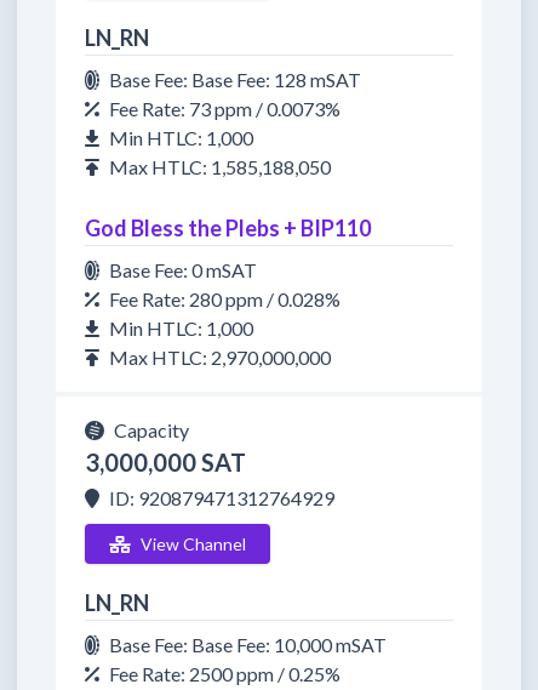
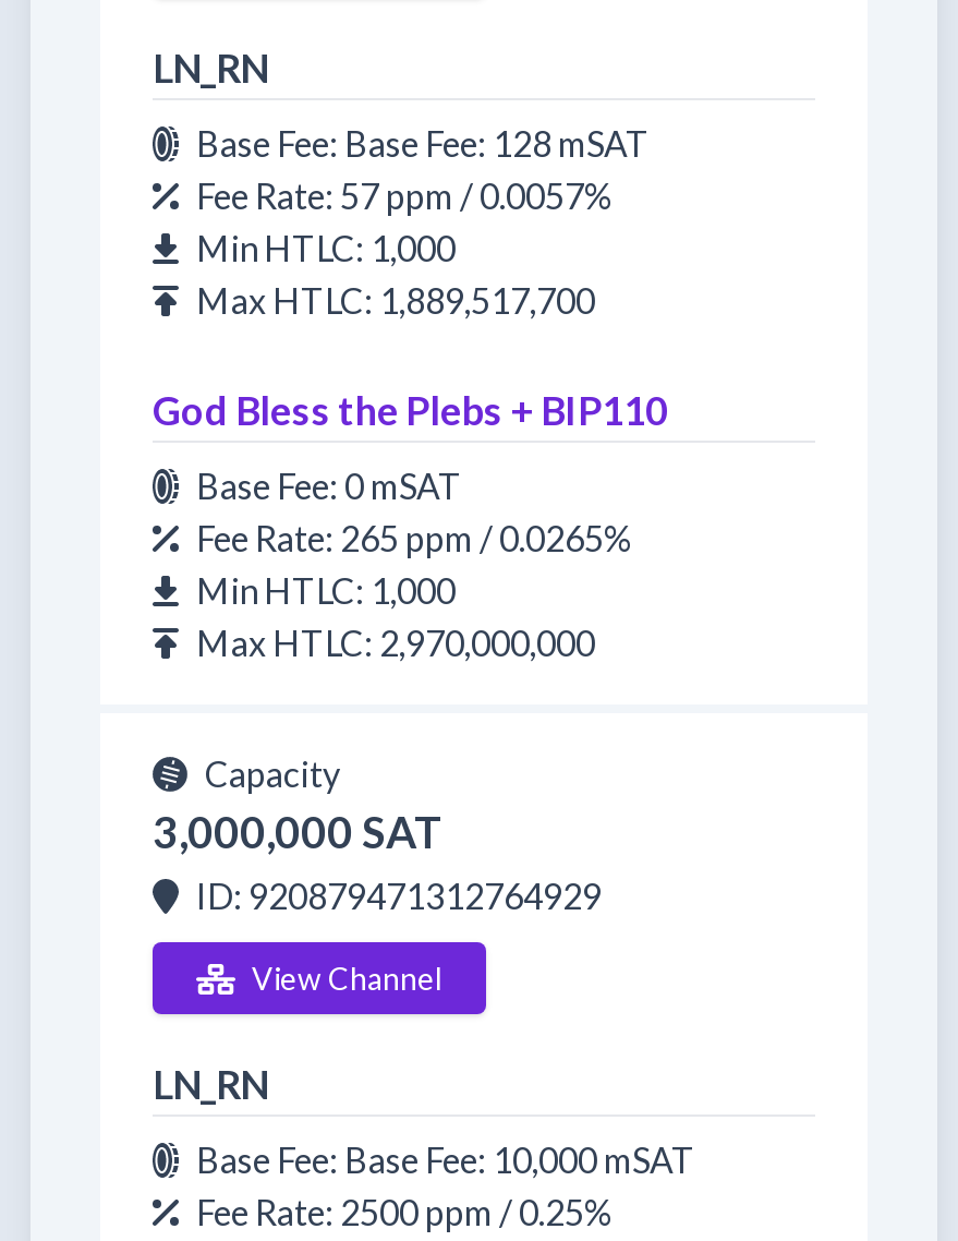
- Fee Rate: 73 ppm / 0.0073%
+ Fee Rate: 57 ppm / 0.0057%

- Max HTLC: 1,585,188,050
+ Max HTLC: 1,889,517,700

- Fee Rate: 280 ppm / 0.028%
+ Fee Rate: 265 ppm / 0.0265%
